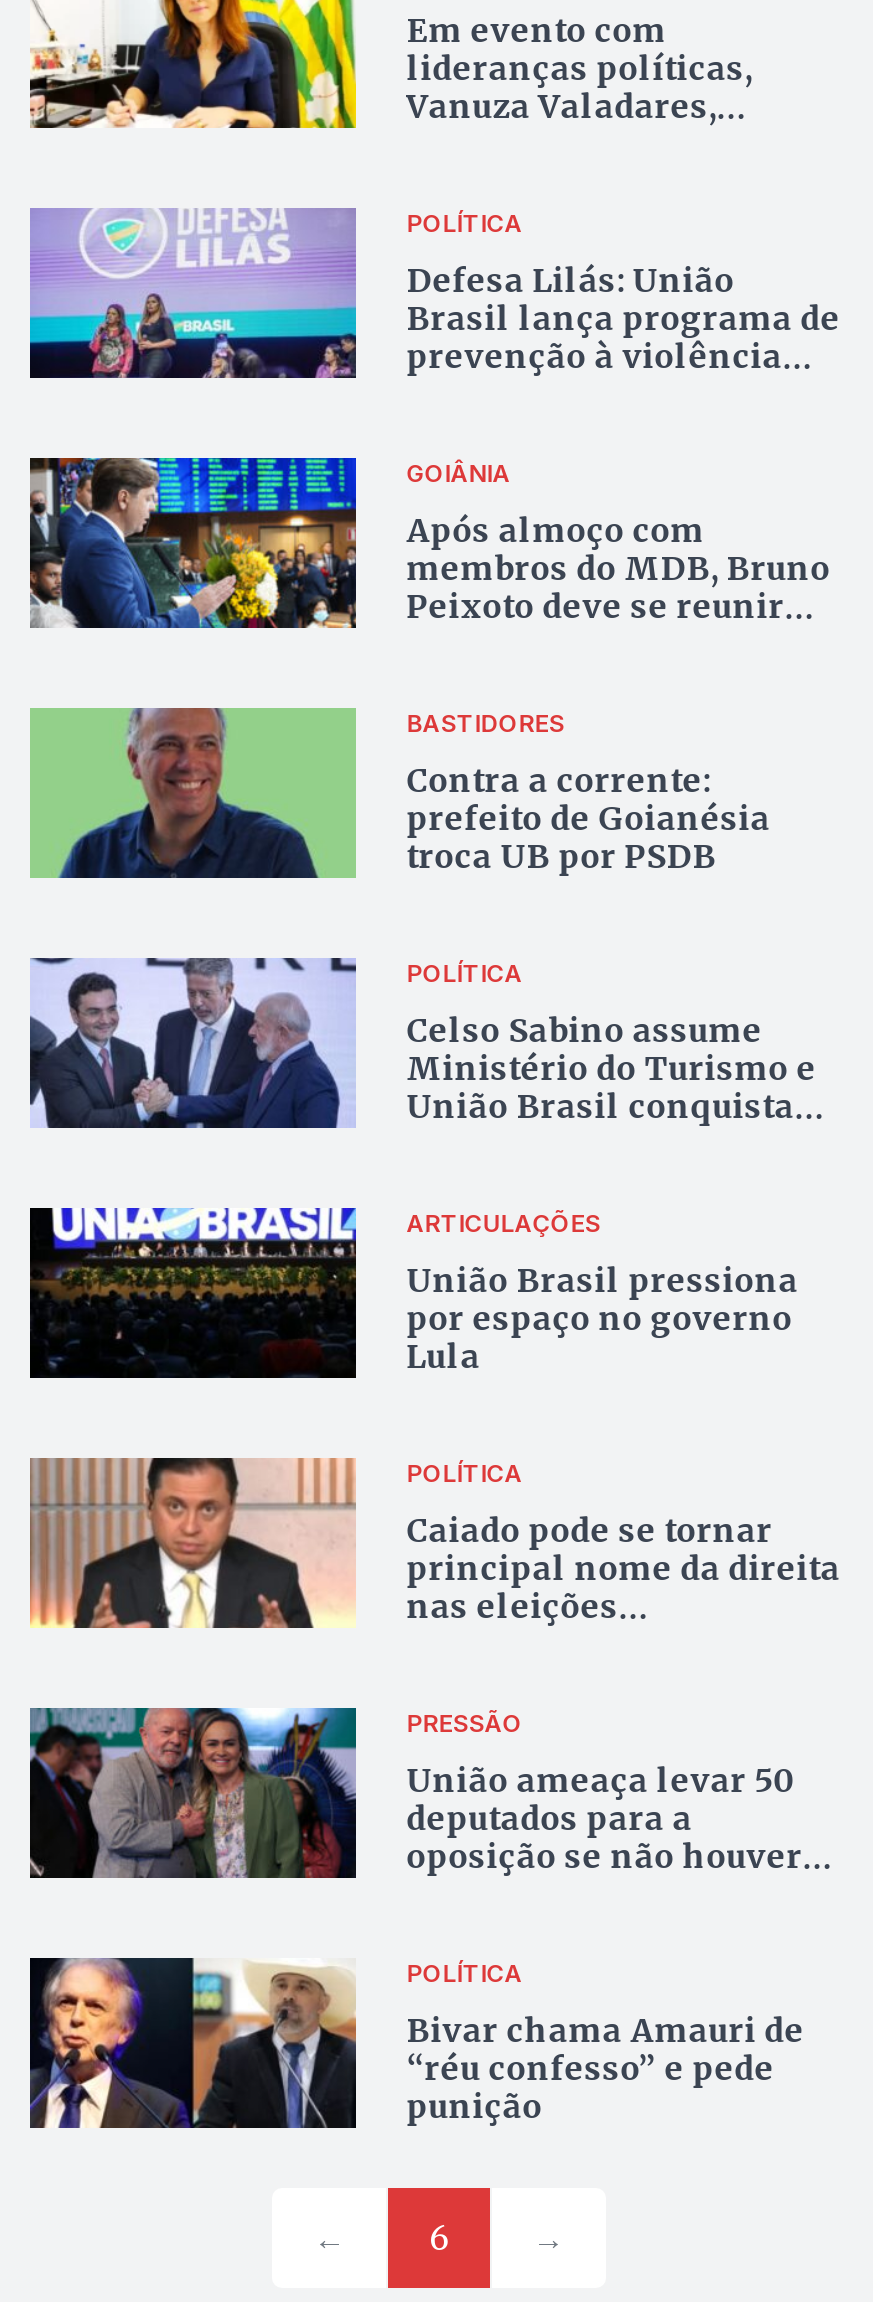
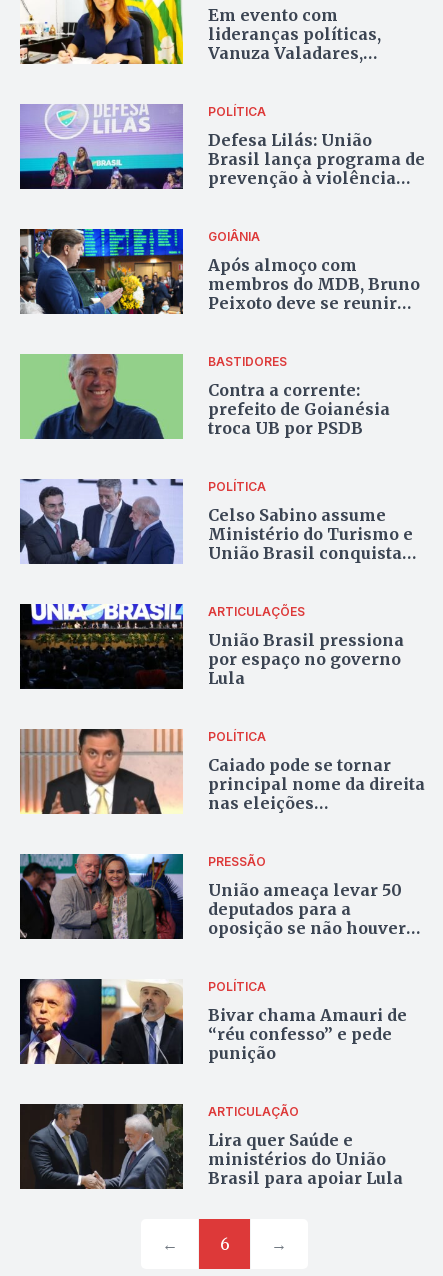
+ [image]
+ ARTICULAÇÃO
+ Lira quer Saúde e
+ ministérios do União
+ Brasil para apoiar Lula
